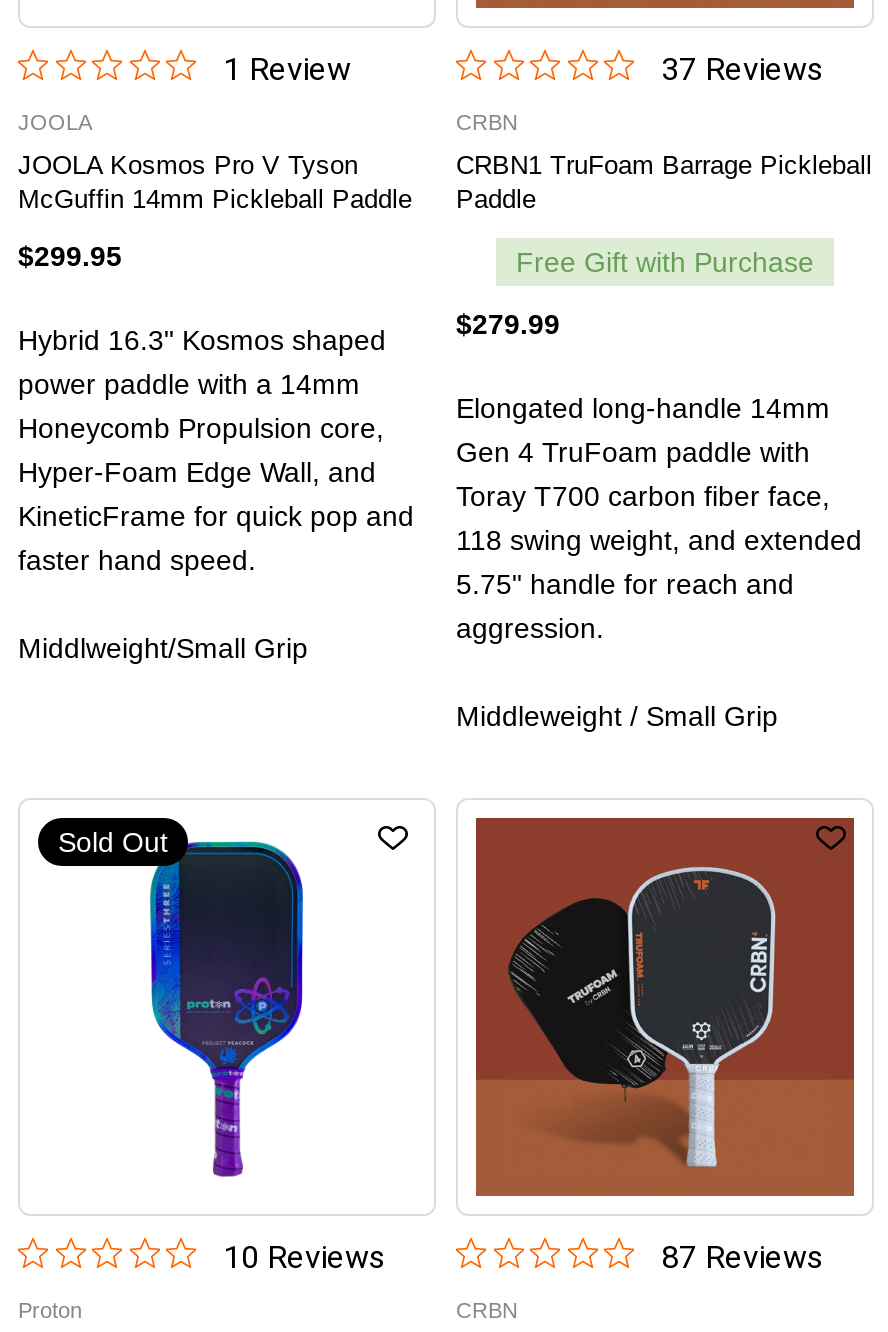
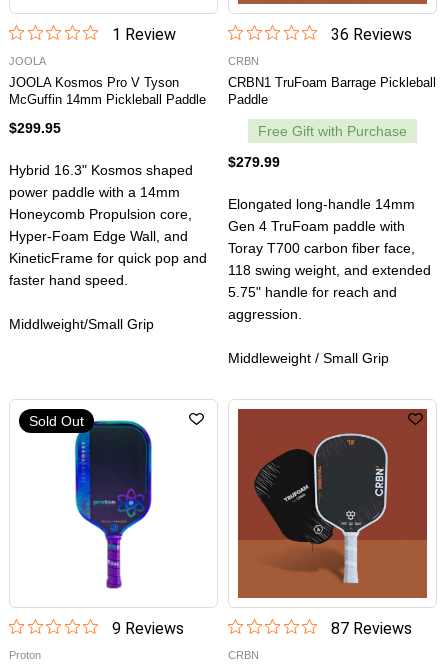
- 37 Reviews
+ 36 Reviews

- 10 Reviews
+ 9 Reviews
